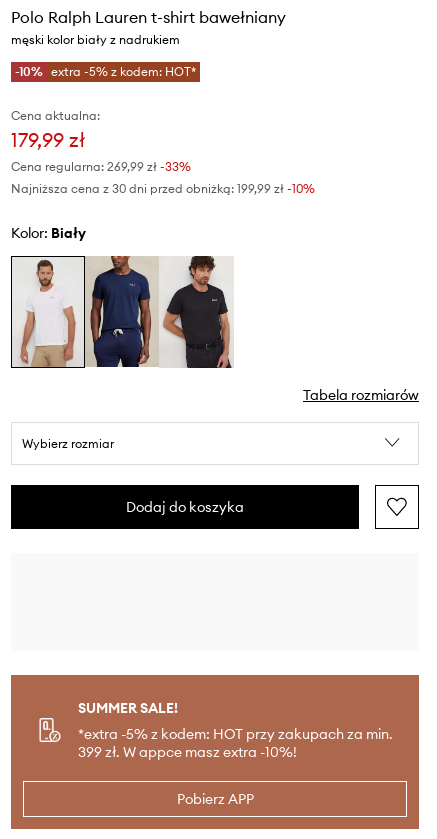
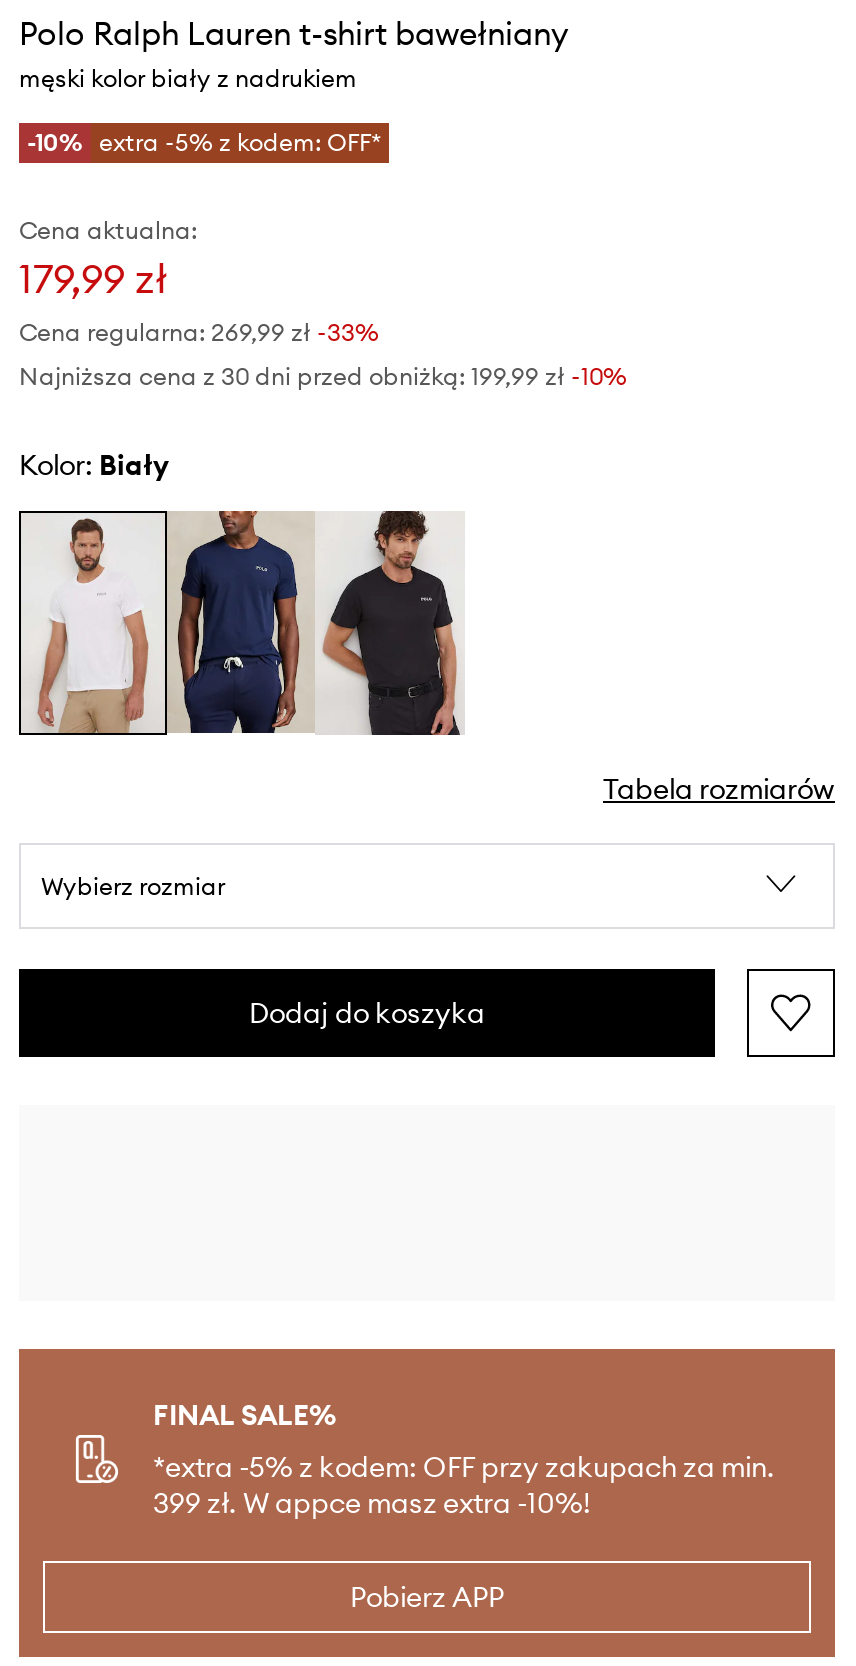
- -10% extra -5% z kodem: HOT*
+ -10% extra -5% z kodem: OFF*

- SUMMER SALE!
- *extra -5% z kodem: HOT przy zakupach za min.
+ FINAL SALE%
+ *extra -5% z kodem: OFF przy zakupach za min.
